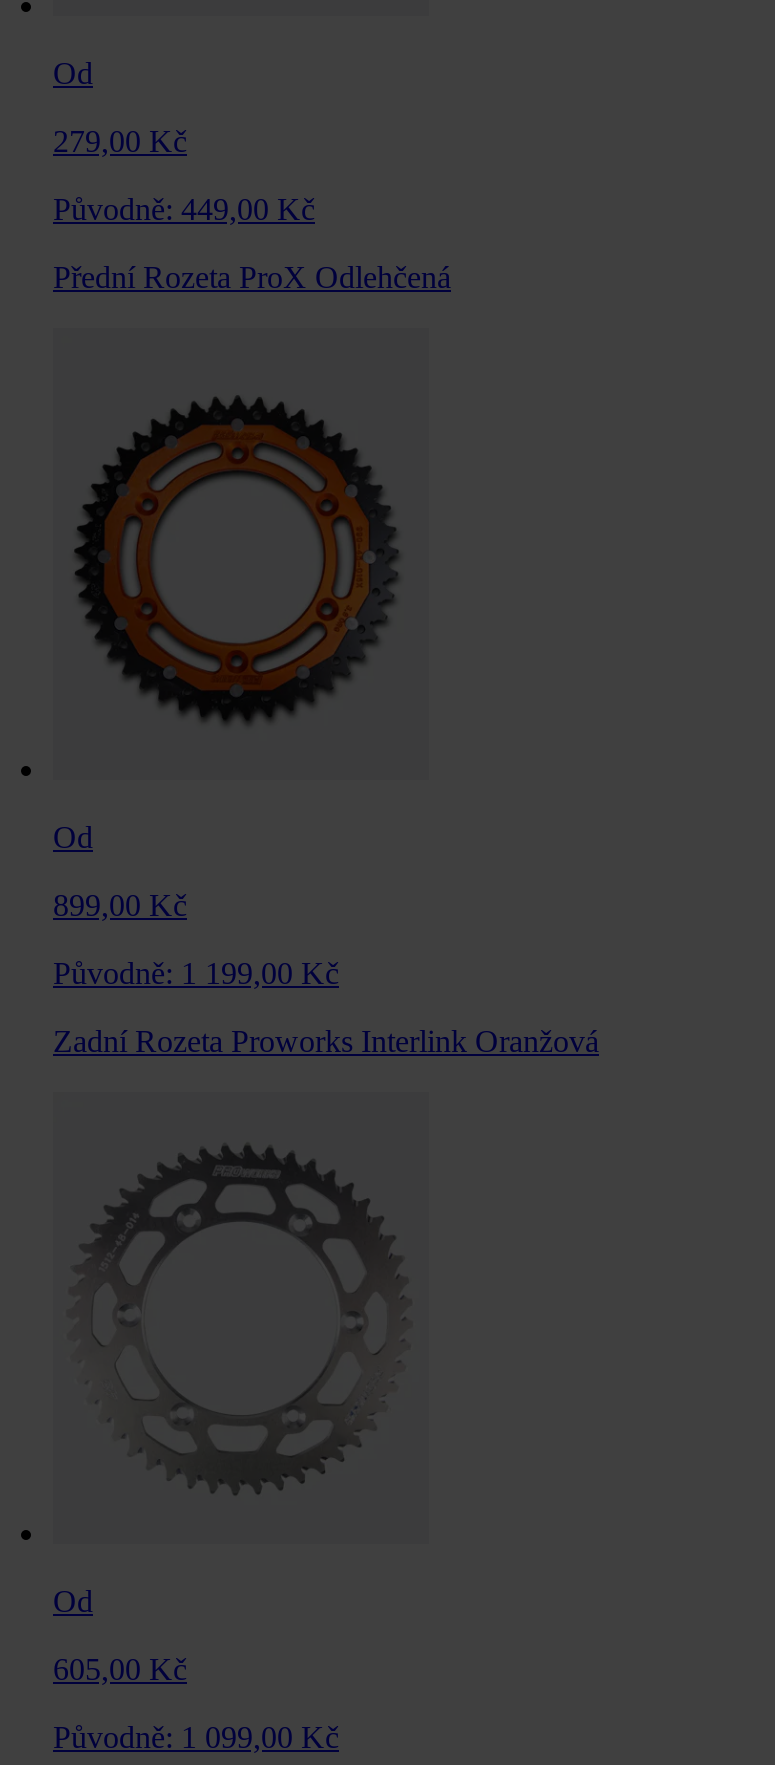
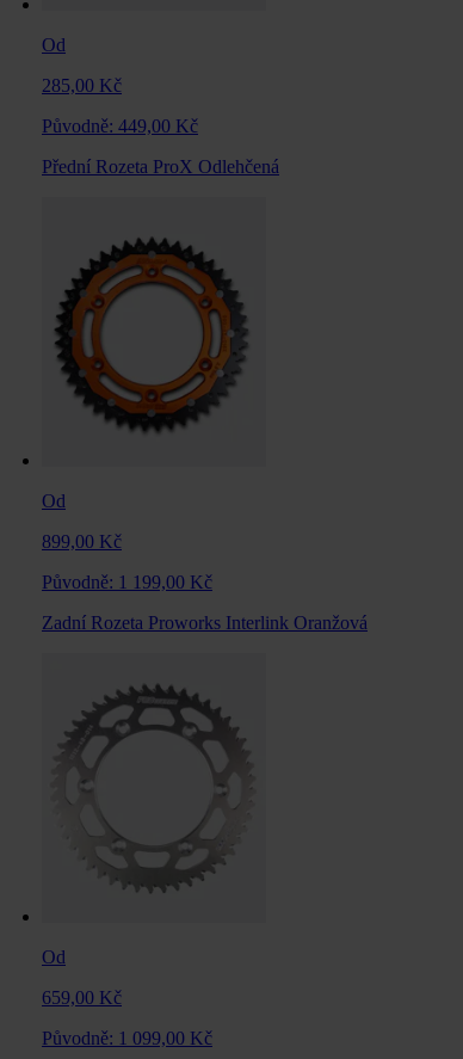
- 279,00 Kč
+ 285,00 Kč

- 605,00 Kč
+ 659,00 Kč
